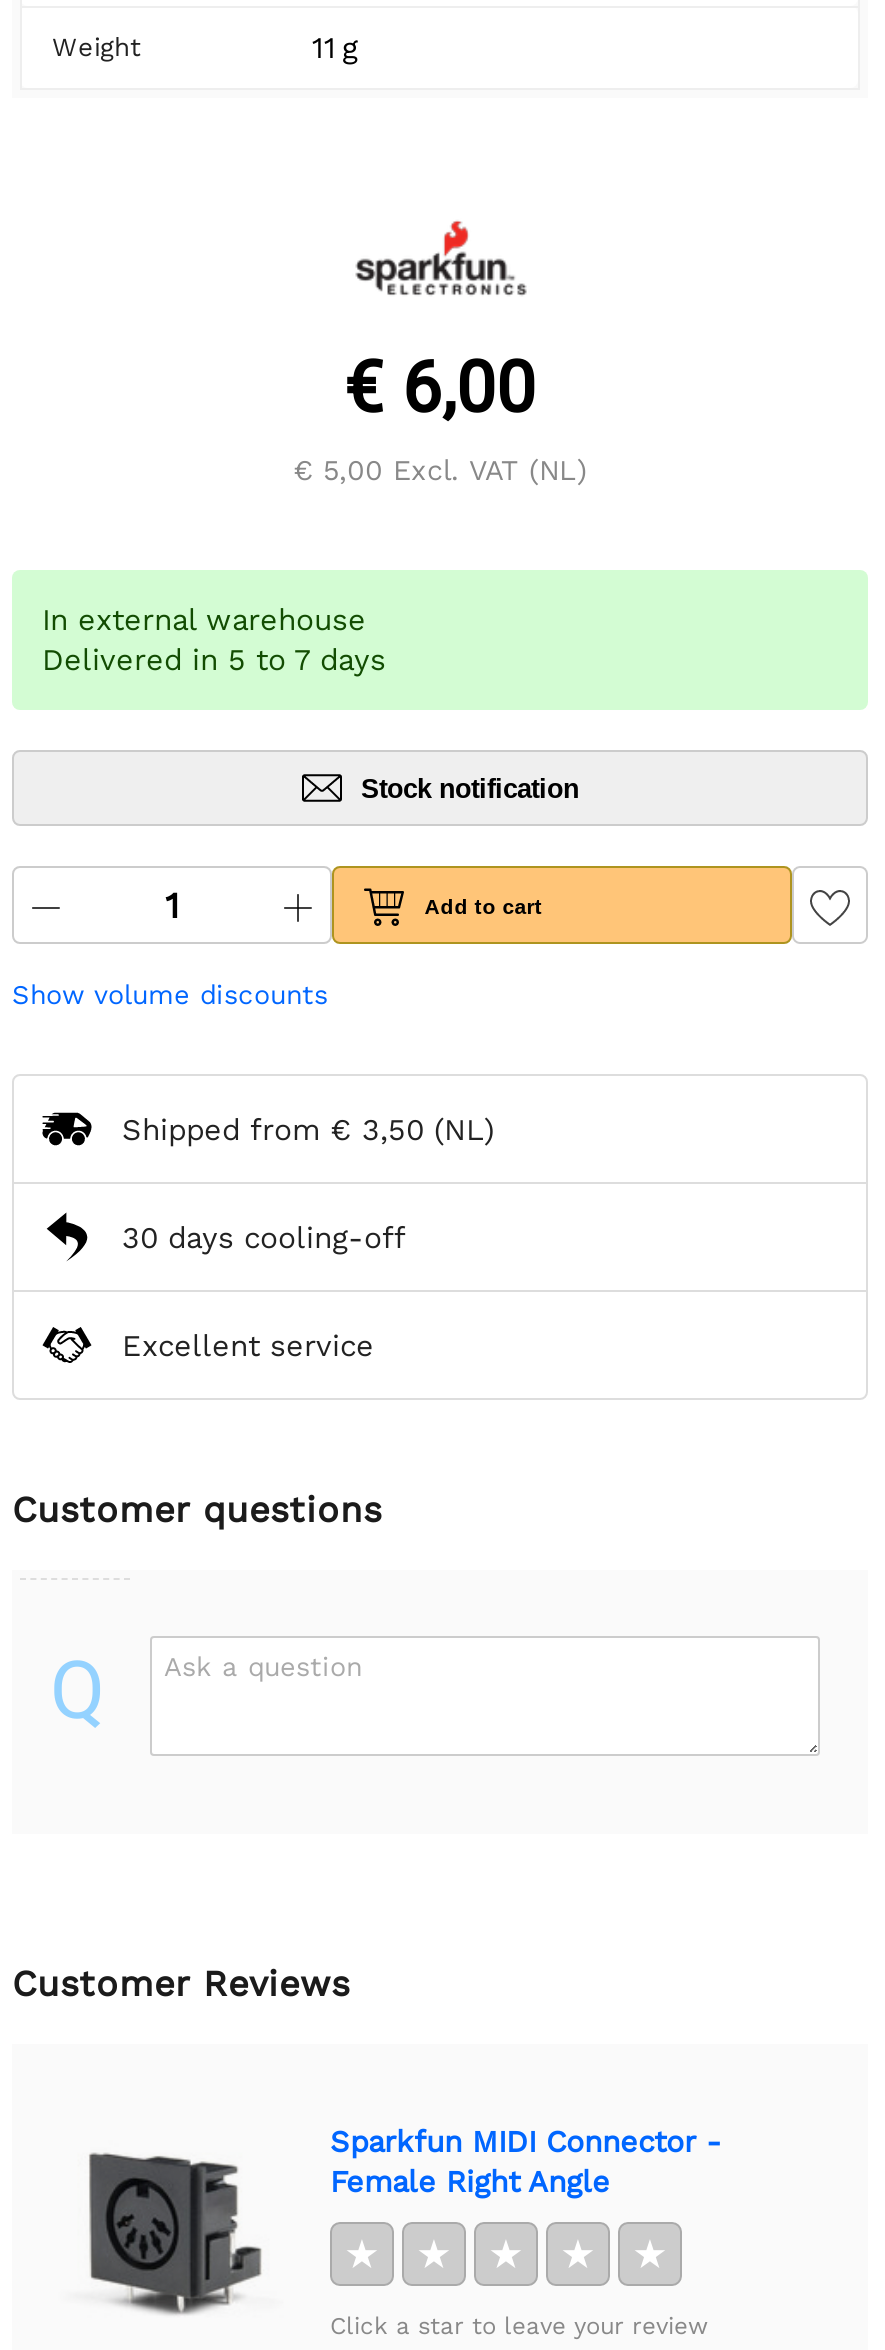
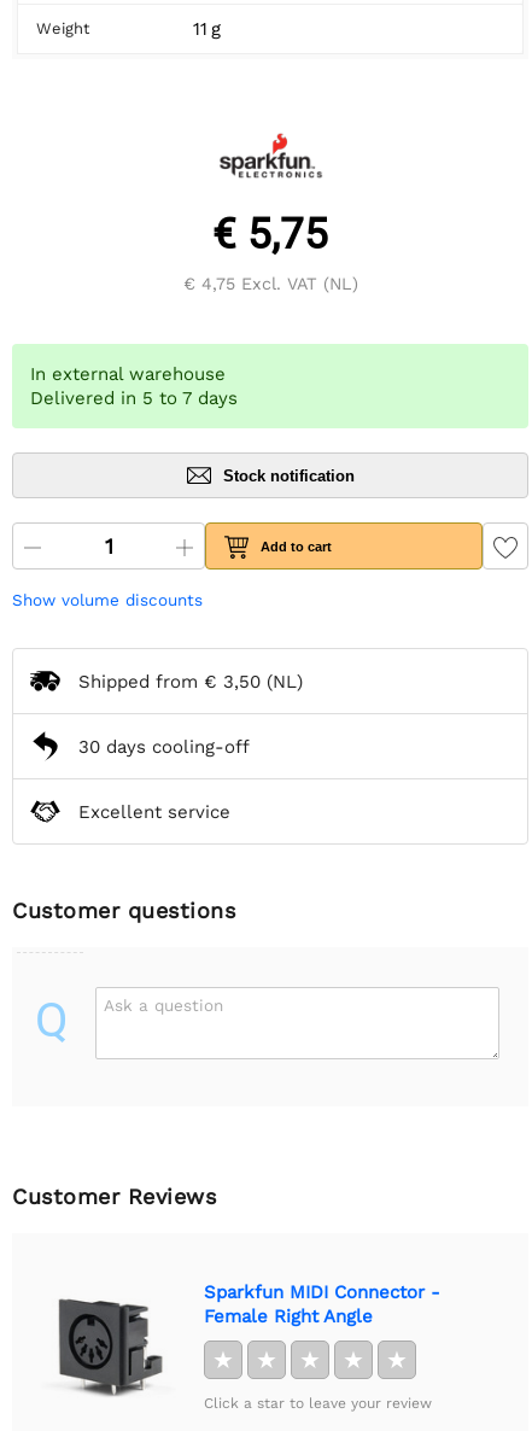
- € 6,00
+ € 5,75

- € 5,00 Excl. VAT (NL)
+ € 4,75 Excl. VAT (NL)
